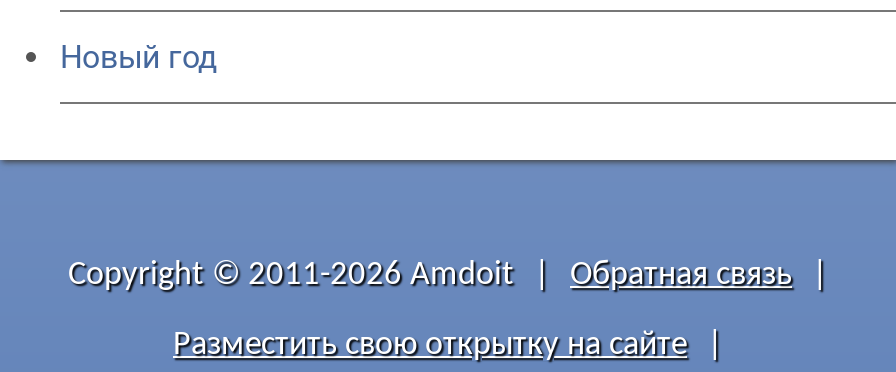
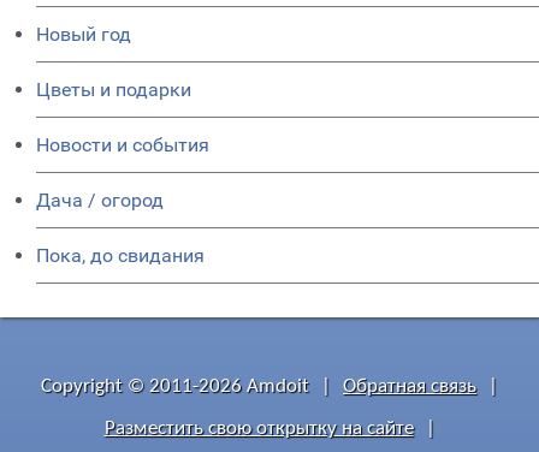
+ Цветы и подарки
+ Новости и события
+ Дача / огород
+ Пока, до свидания
